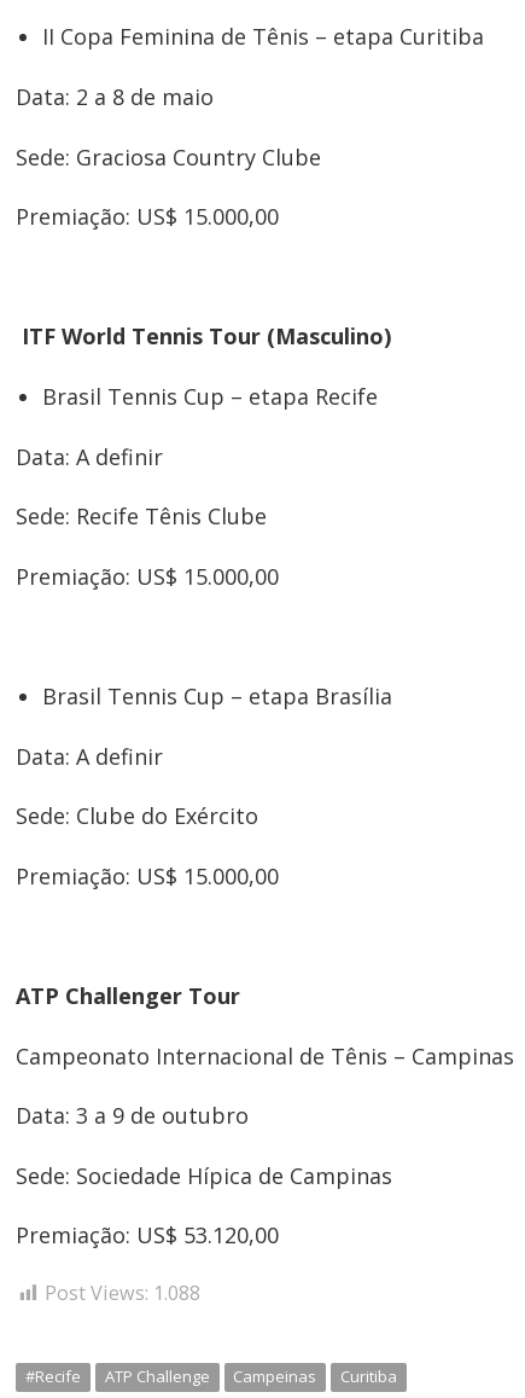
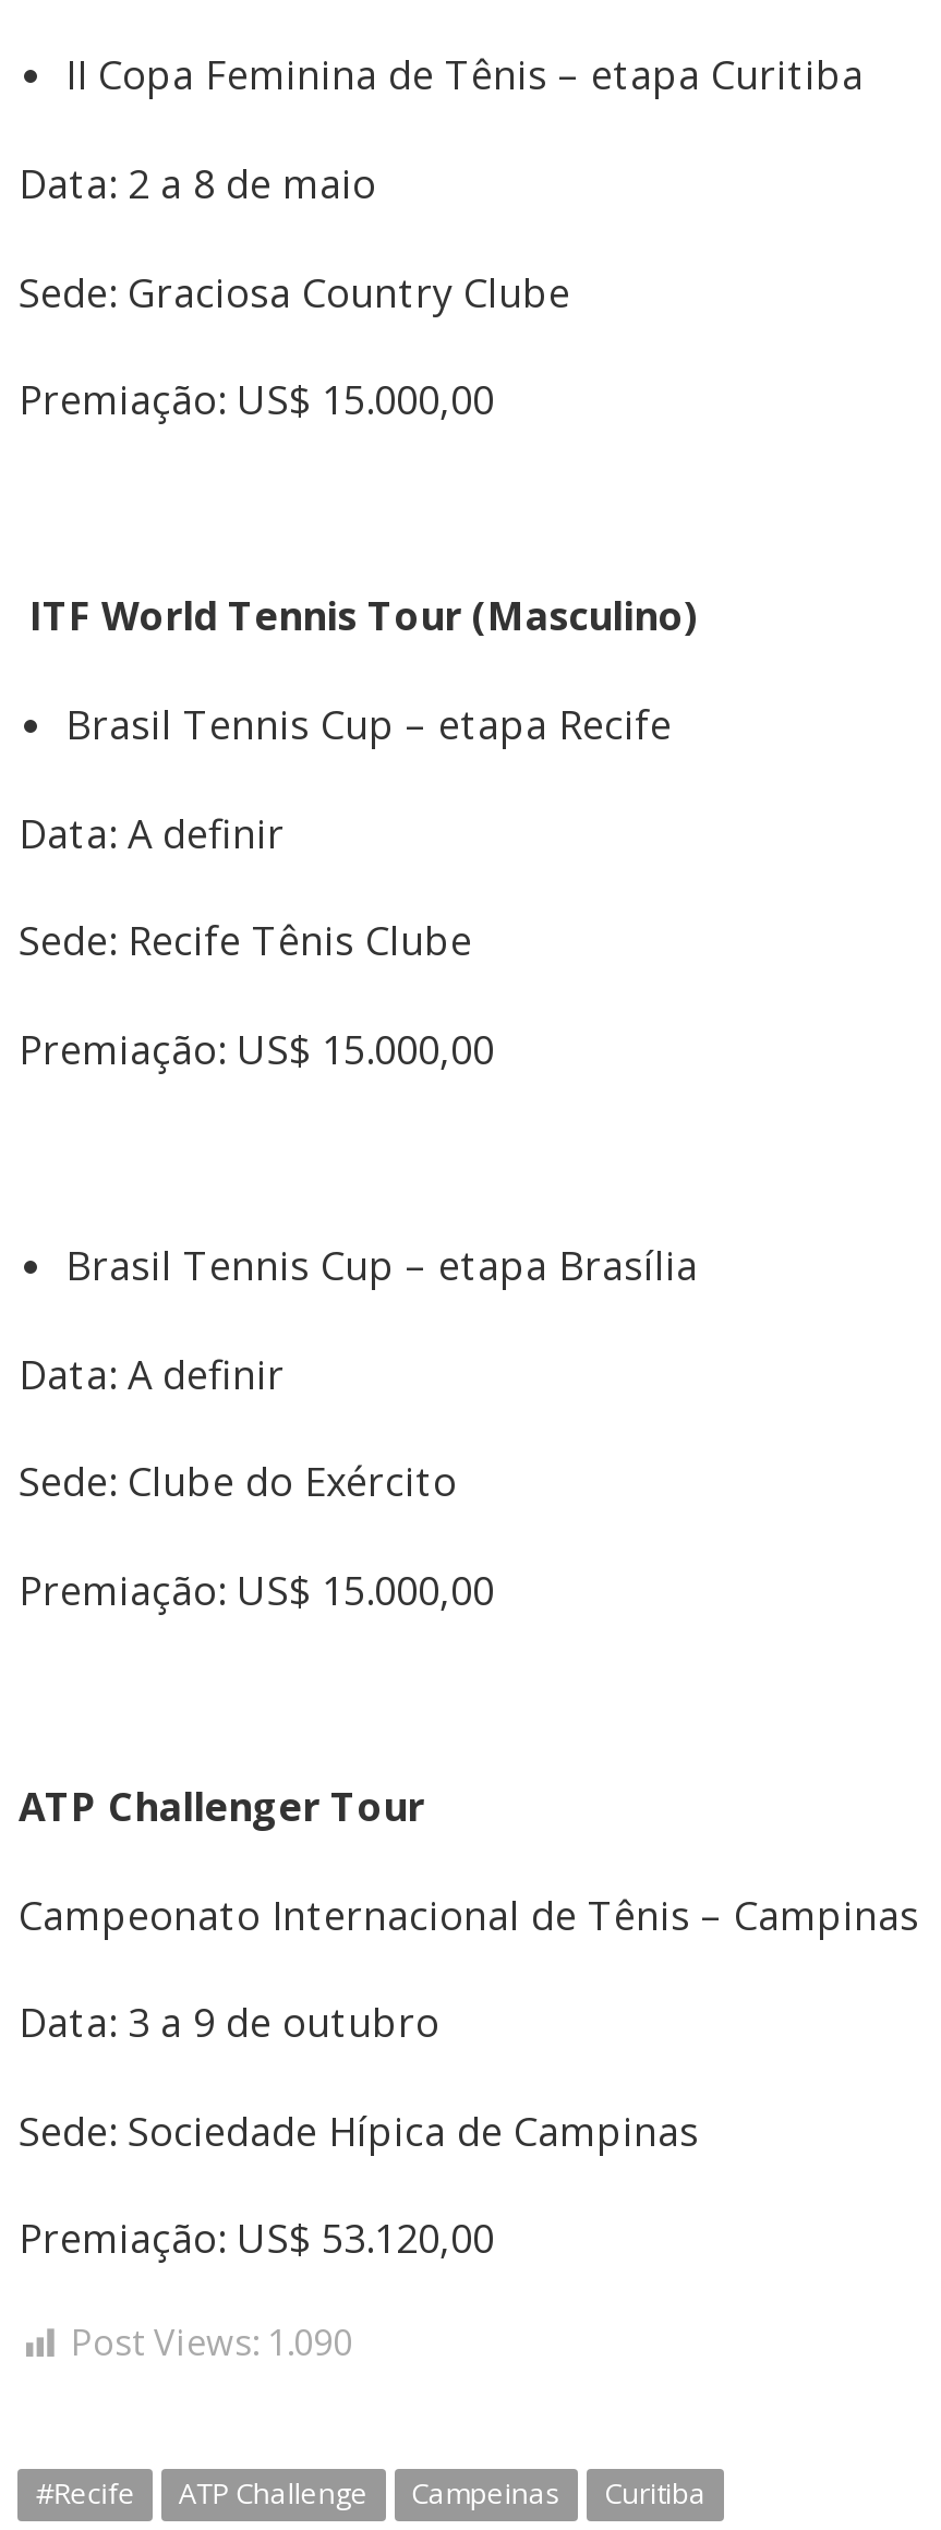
- Post Views: 1.088
+ Post Views: 1.090
